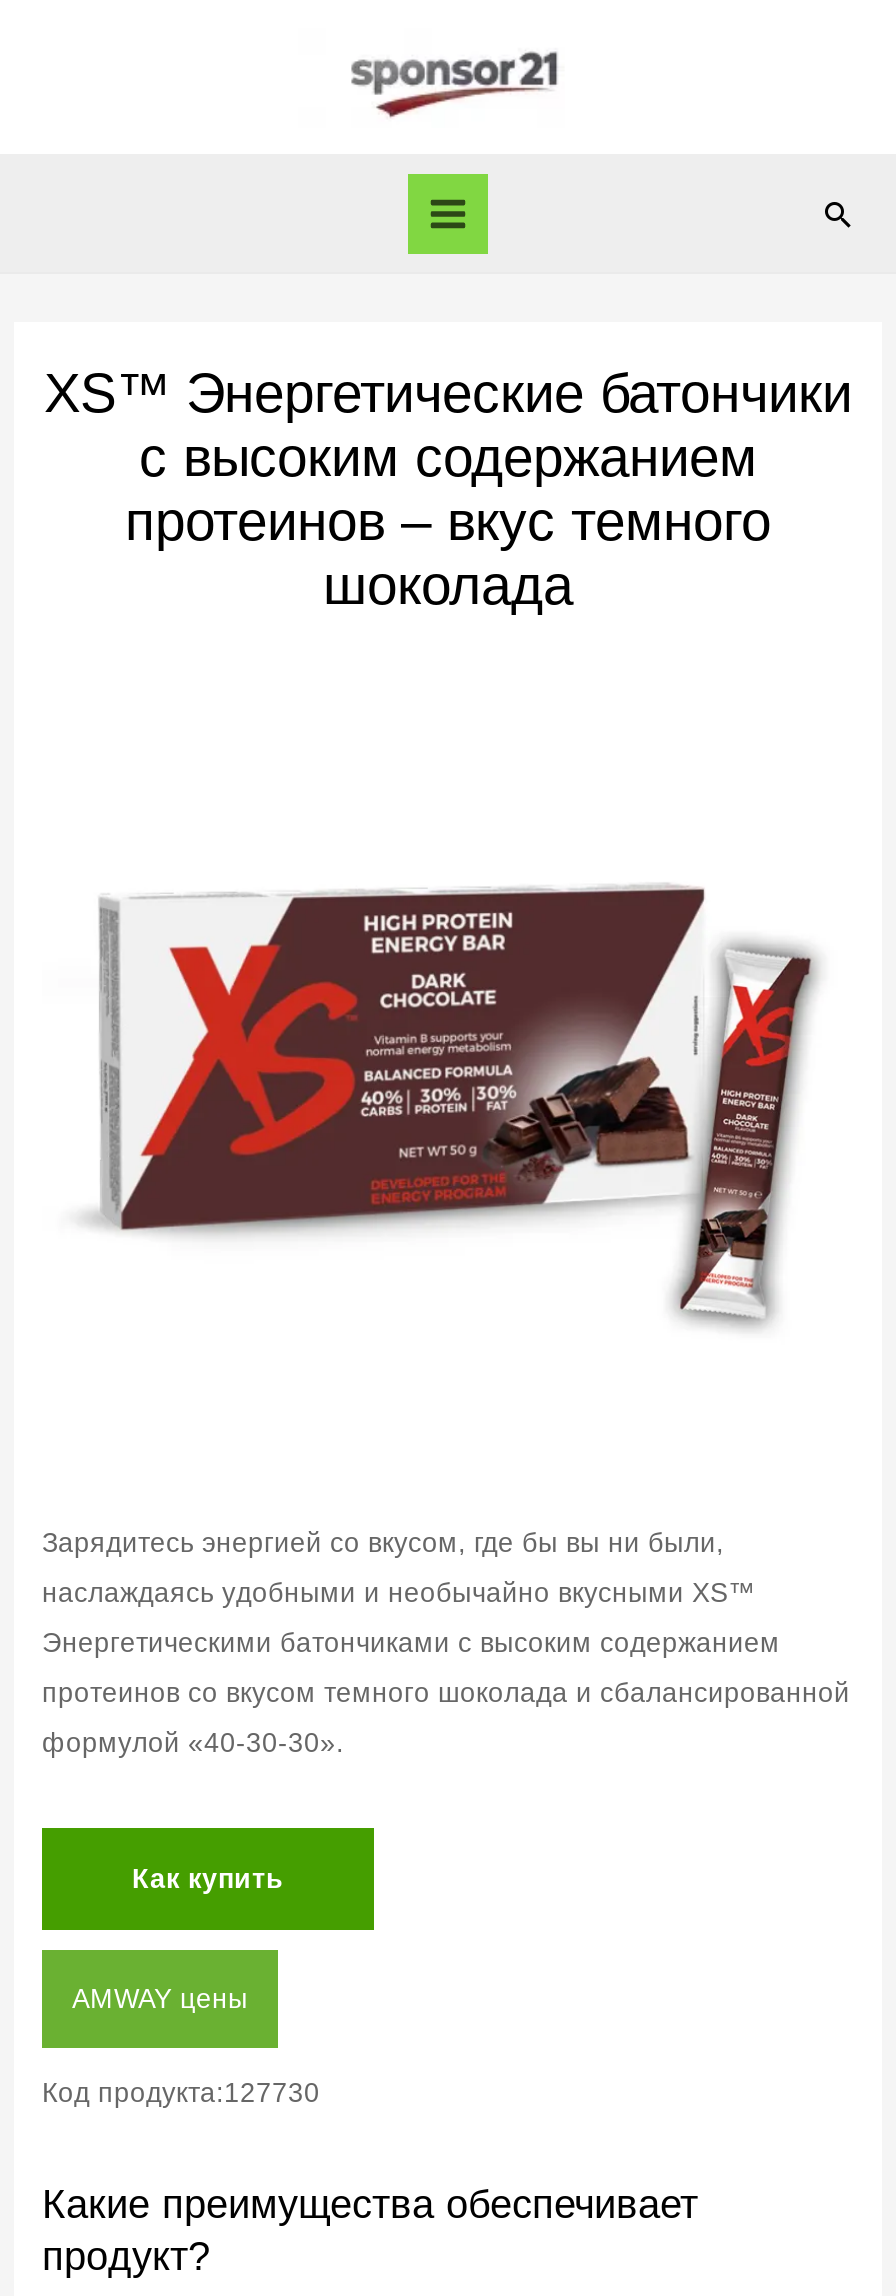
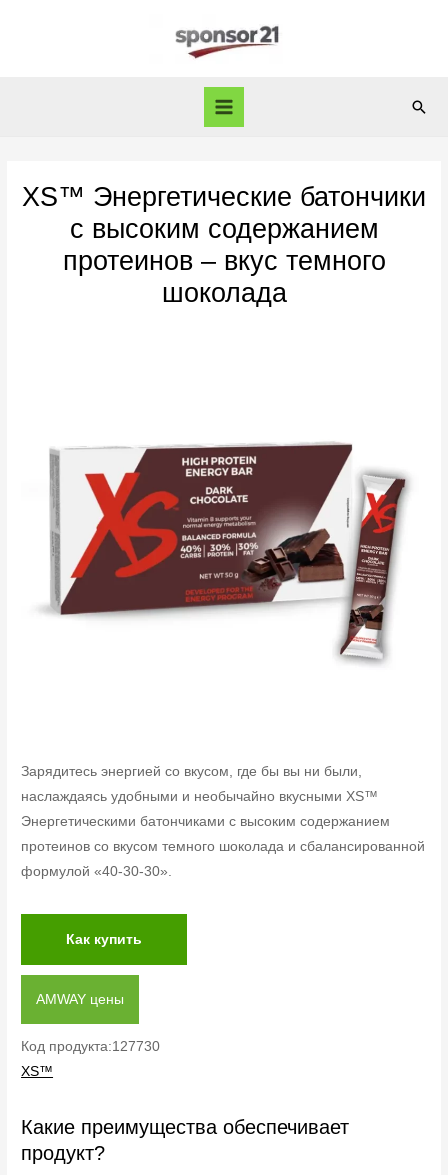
+ XS™
